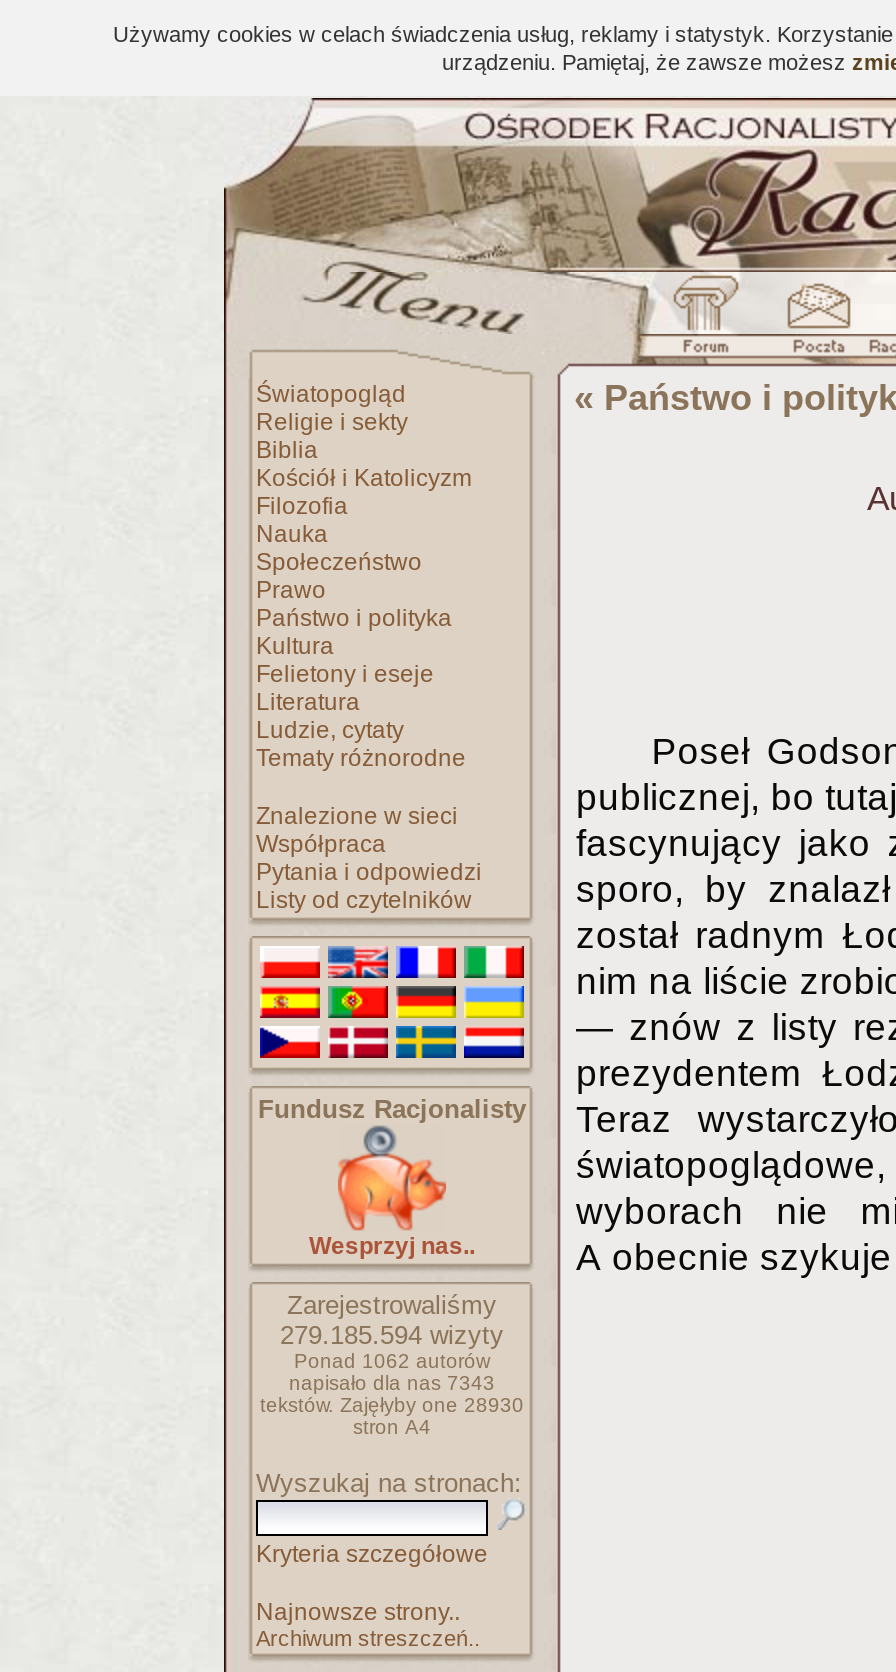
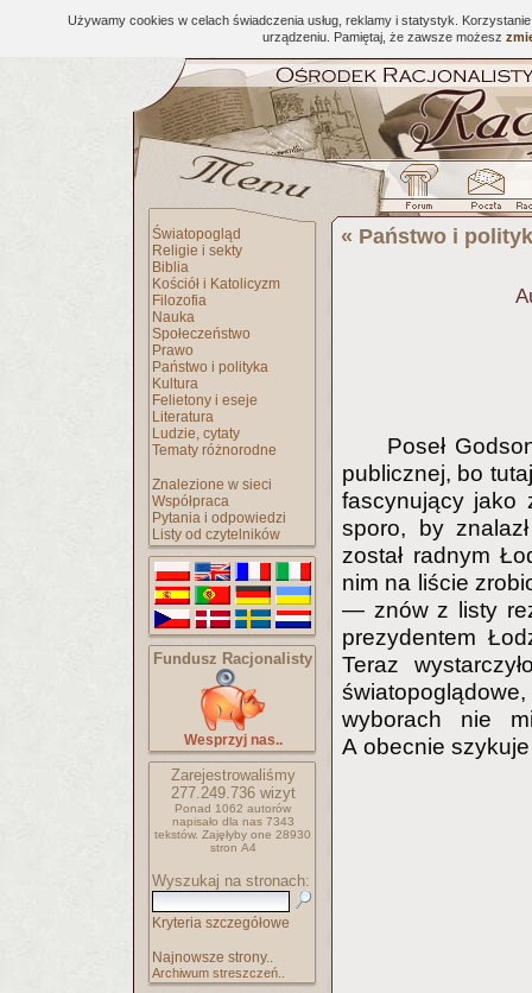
- 279.185.594 wizyty
+ 277.249.736 wizyt
